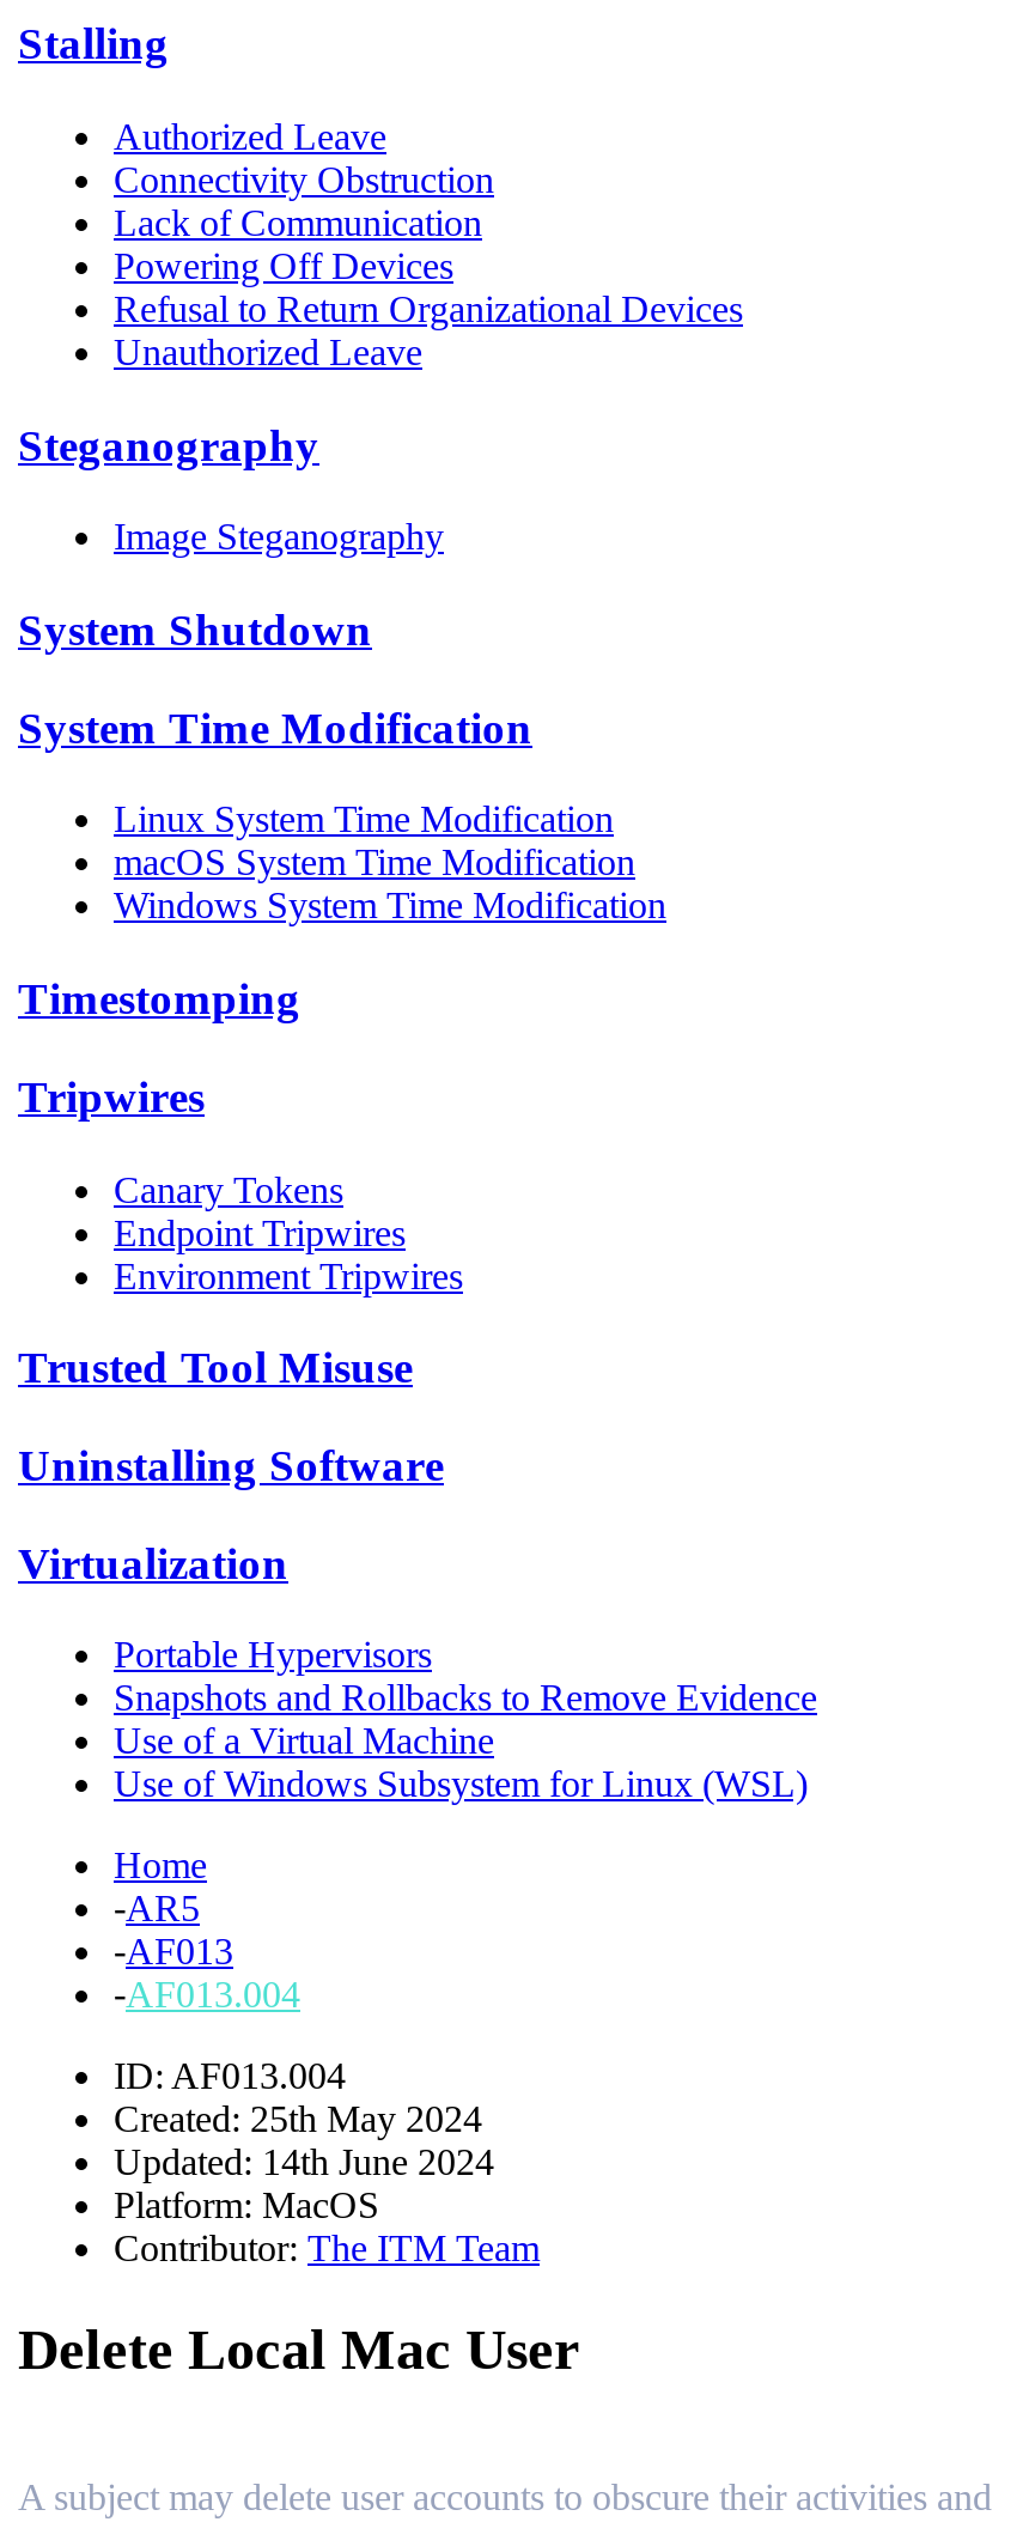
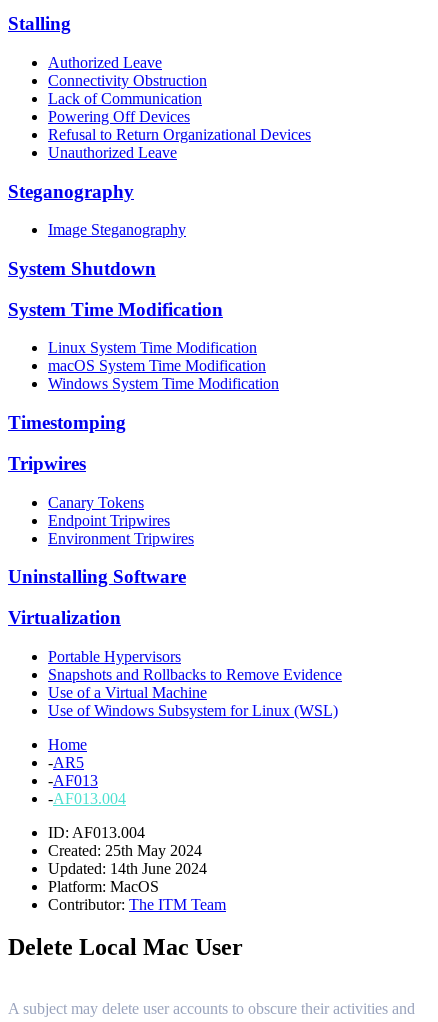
- Trusted Tool Misuse
